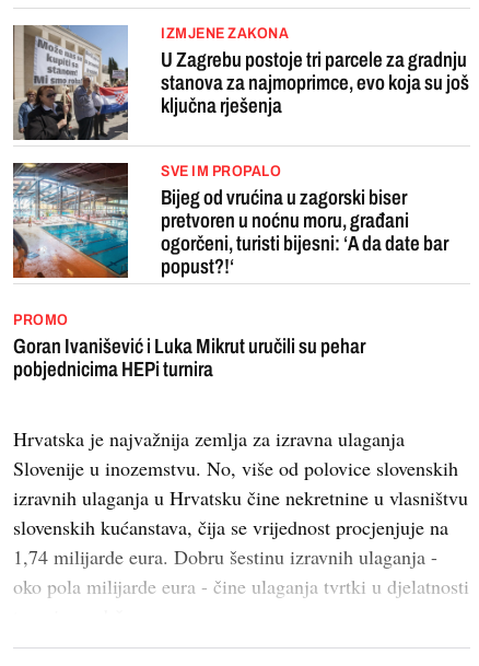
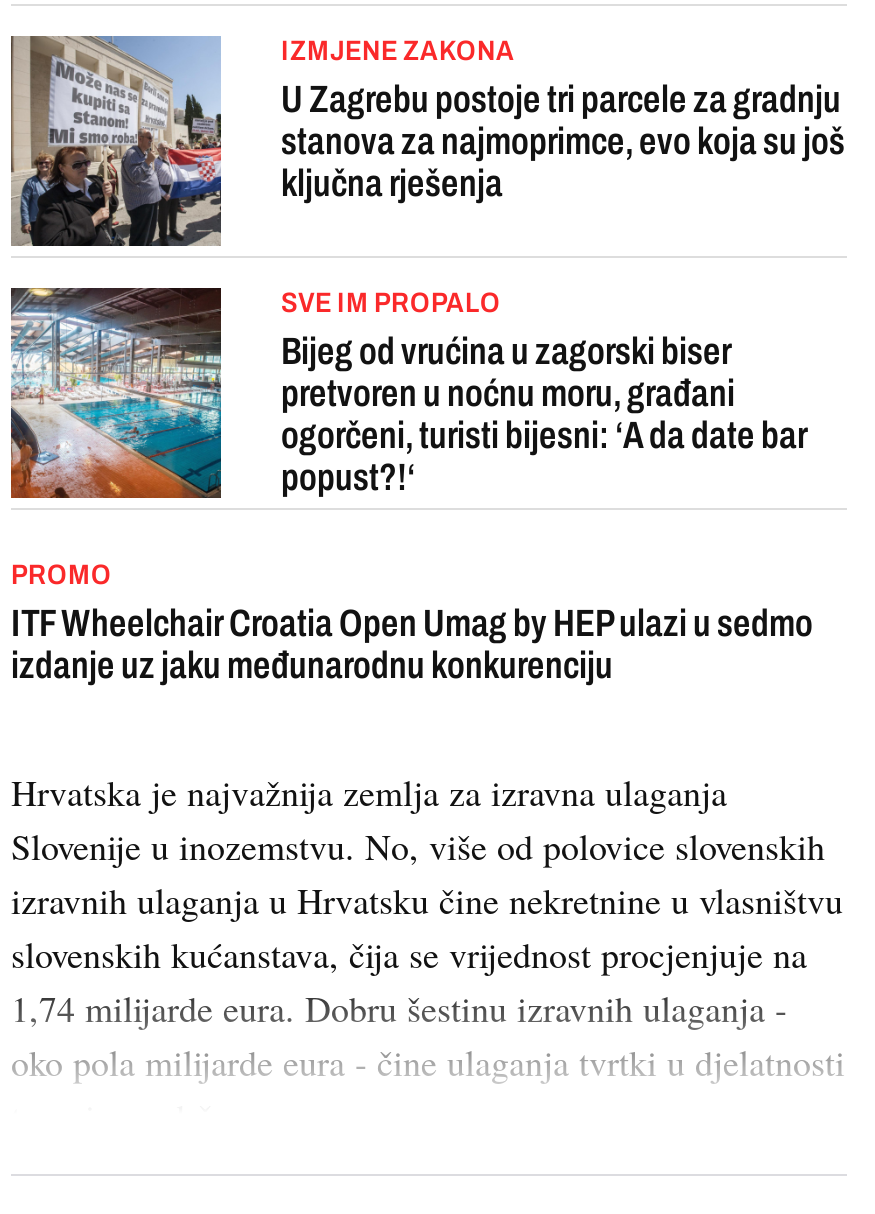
- Goran Ivanišević i Luka Mikrut uručili su pehar
- pobjednicima HEPi turnira
+ ITF Wheelchair Croatia Open Umag by HEP ulazi u sedmo
+ izdanje uz jaku međunarodnu konkurenciju
